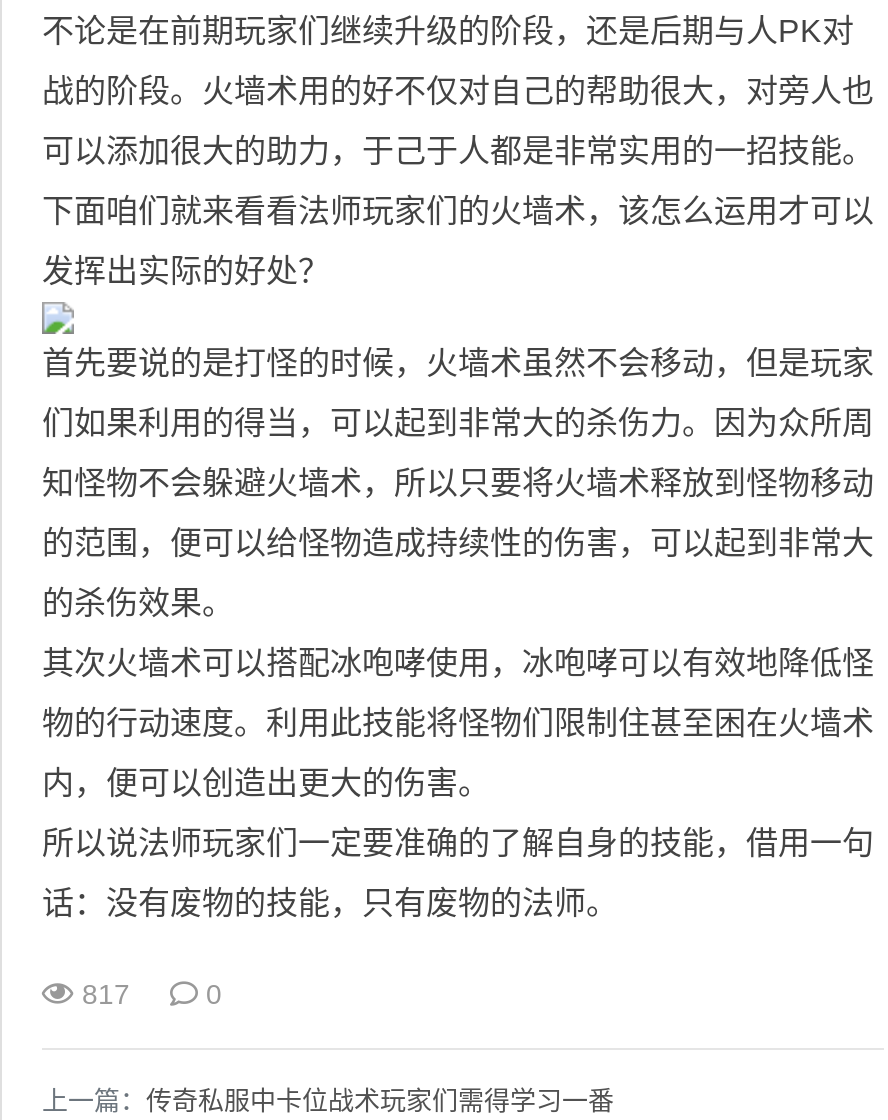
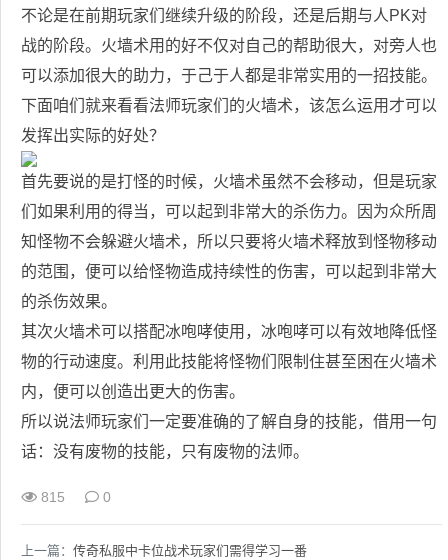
- 817 0
+ 815 0
